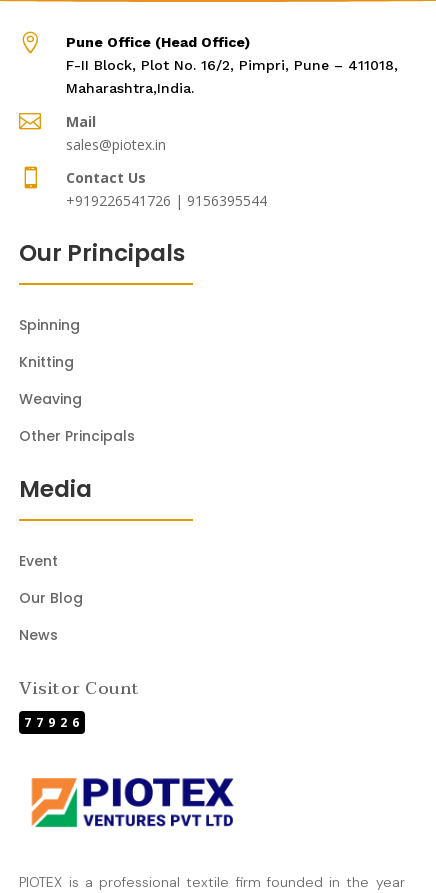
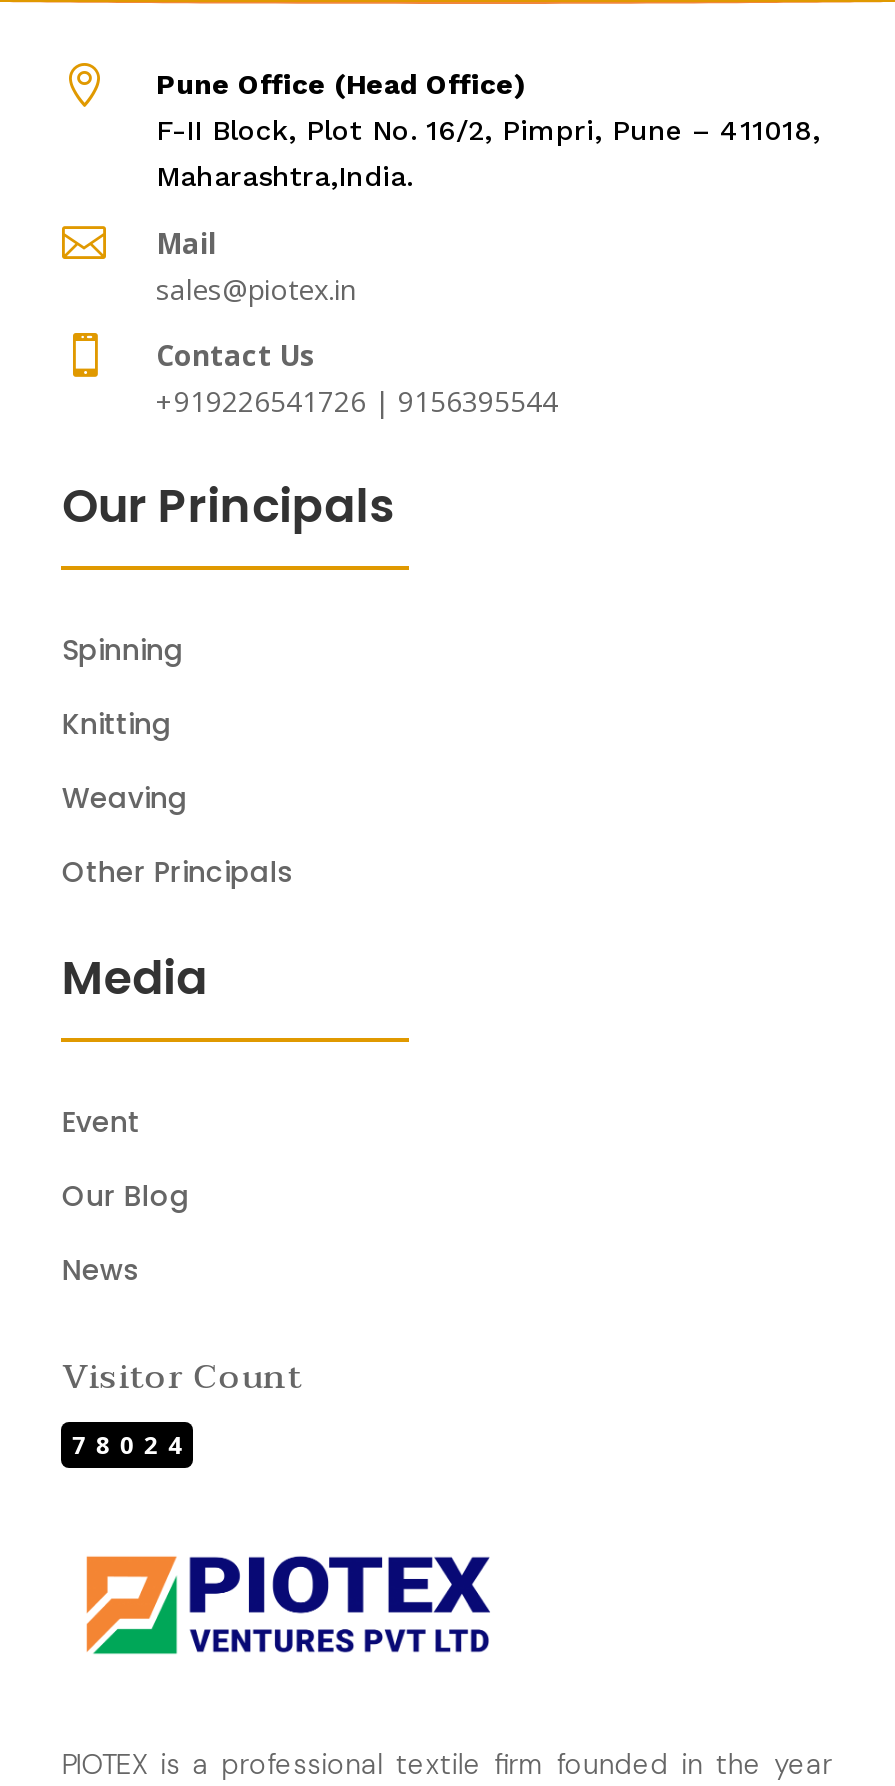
- 77926
+ 78024
